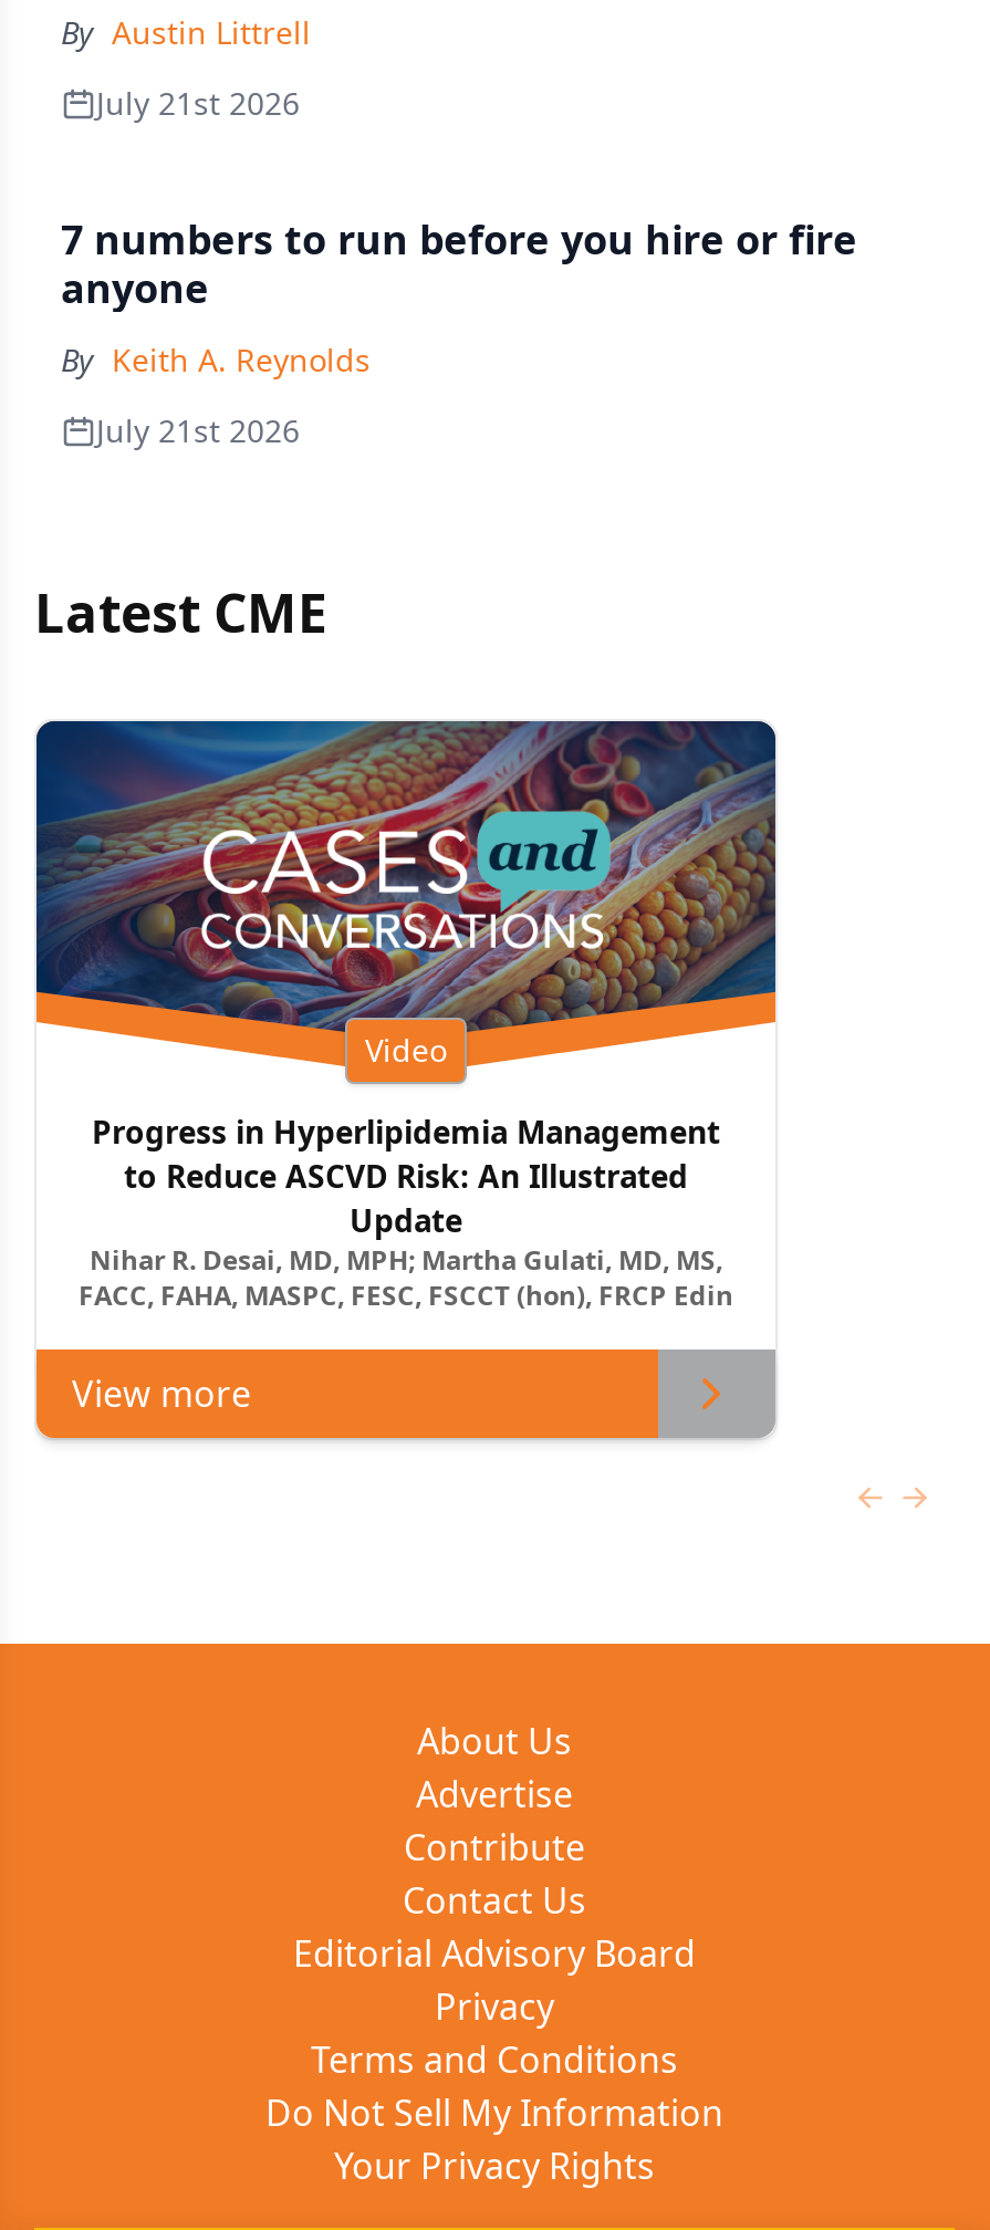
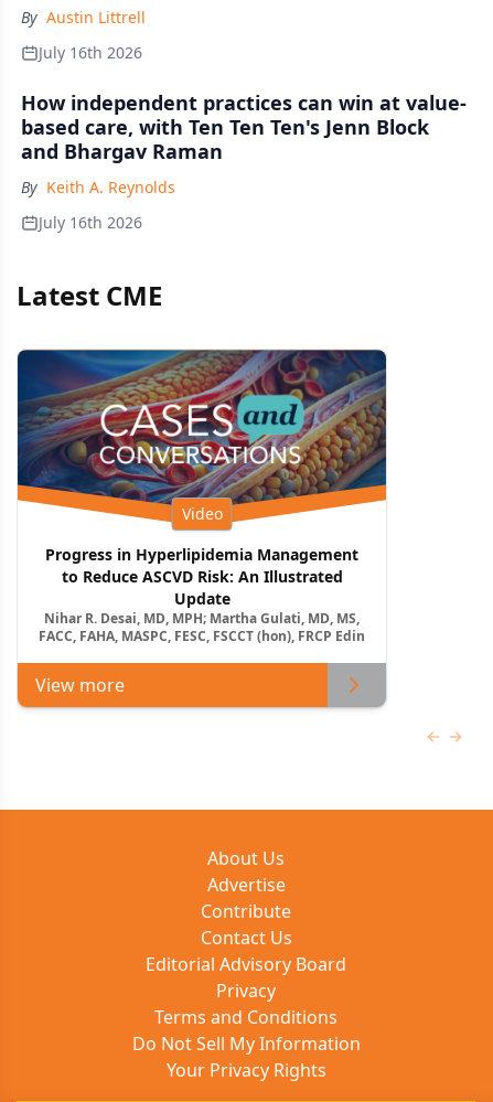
- July 21st 2026
+ July 16th 2026

- 7 numbers to run before you hire or fire
- anyone
+ How independent practices can win at value-
+ based care, with Ten Ten Ten's Jenn Block
+ and Bhargav Raman

- July 21st 2026
+ July 16th 2026
